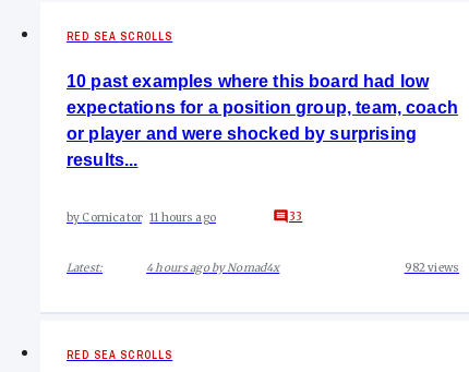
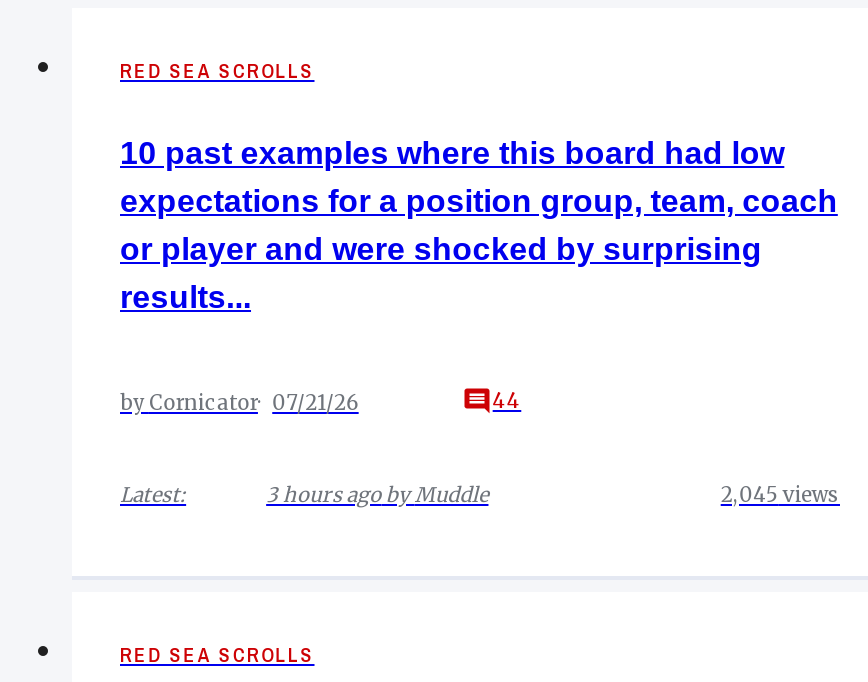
- by Cornicator 11 hours ago
- 33
+ by Cornicator 07/21/26
+ 44

- 4 hours ago byNomad4x
+ 3 hours ago byMuddle

- 982 views
+ 2,045 views
